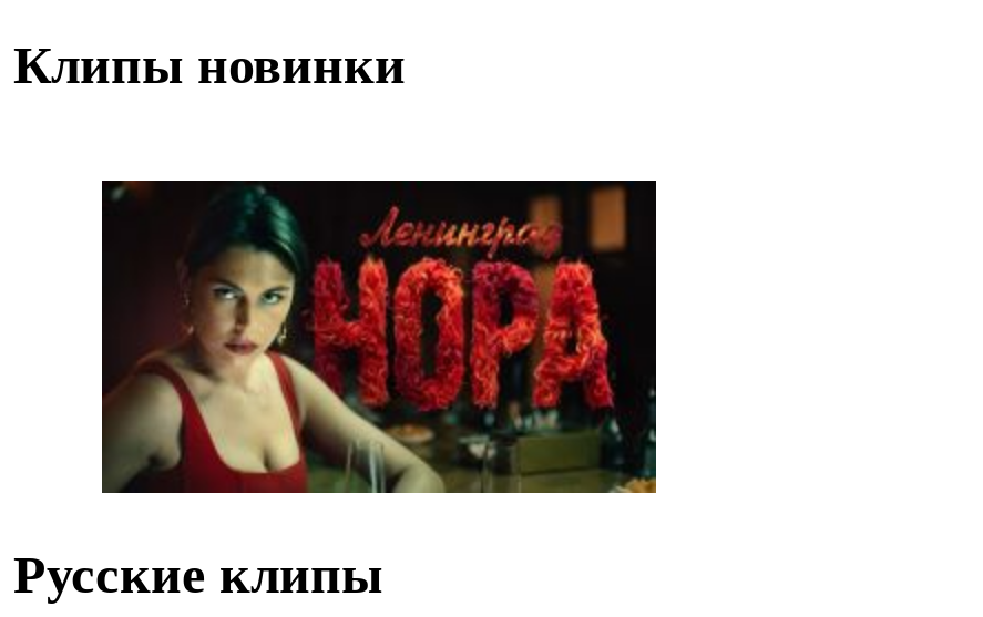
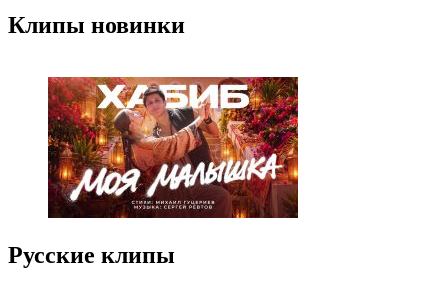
- [image]
+ [image]
